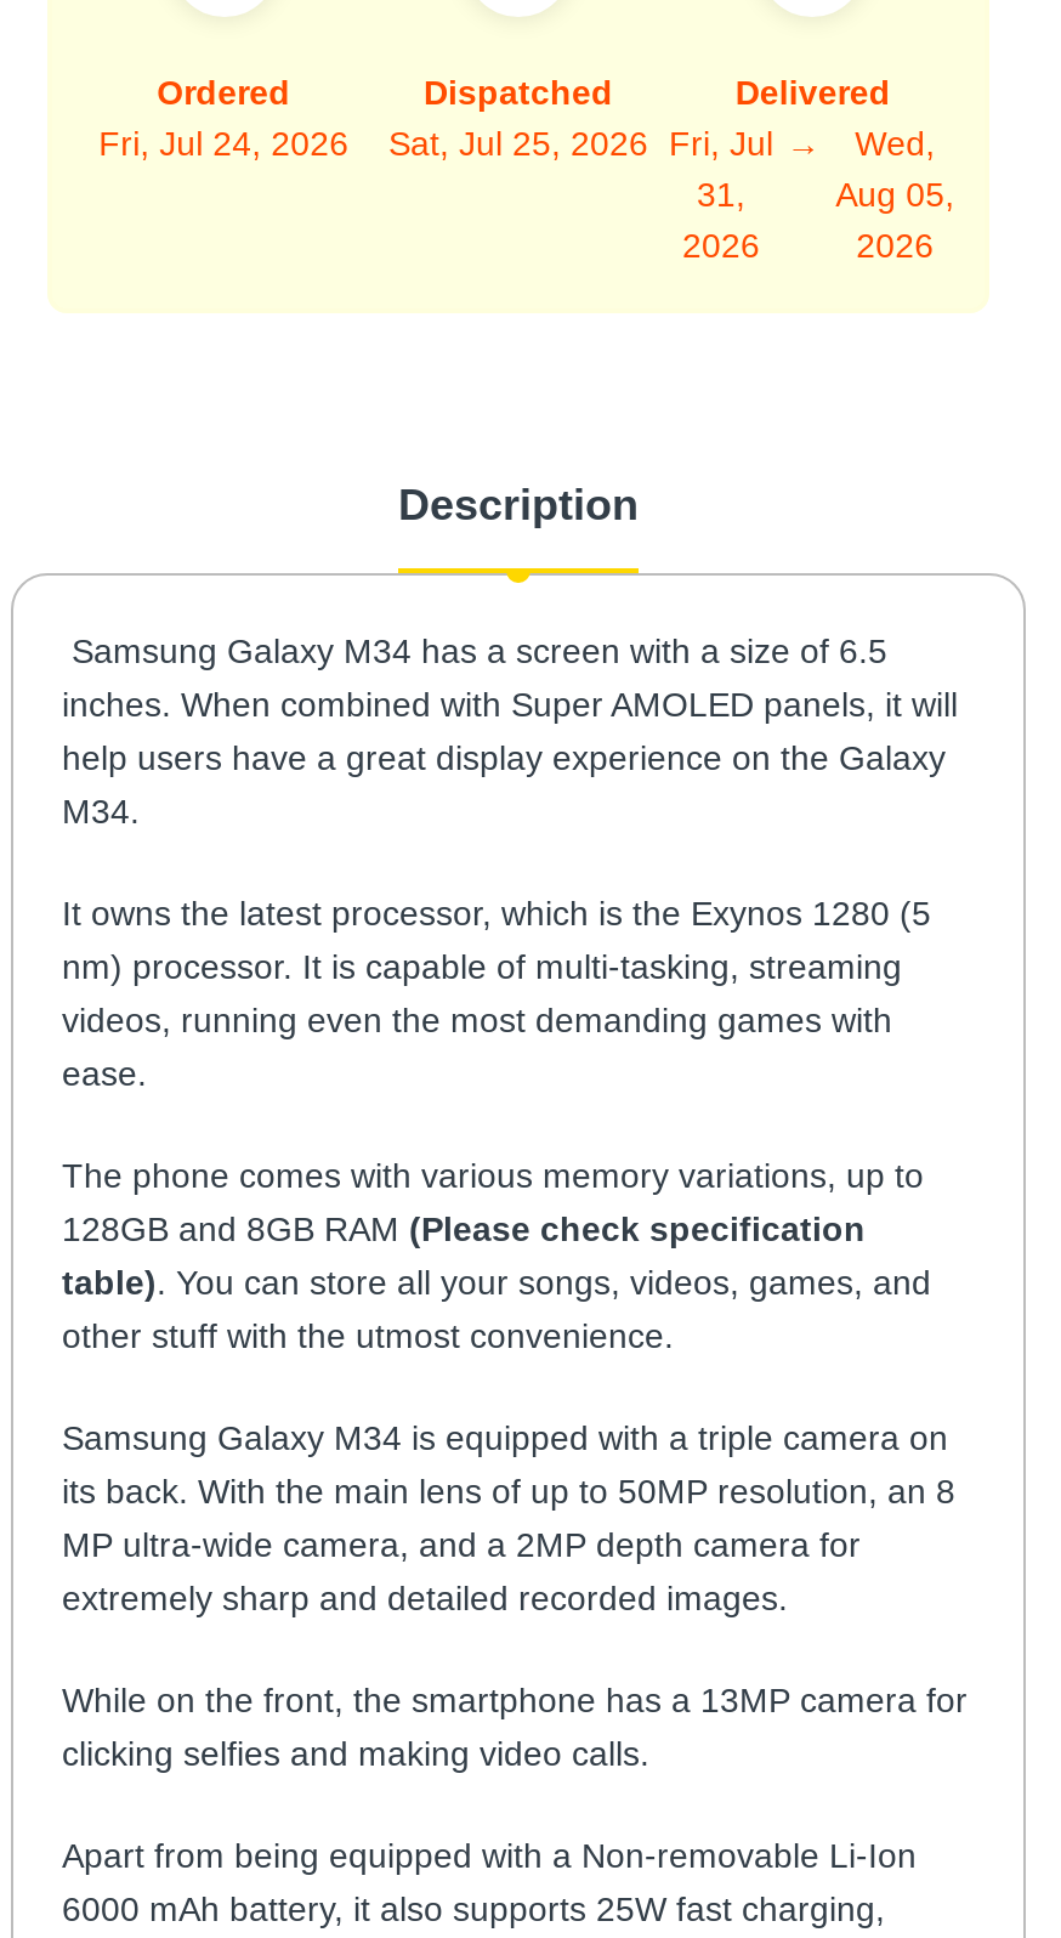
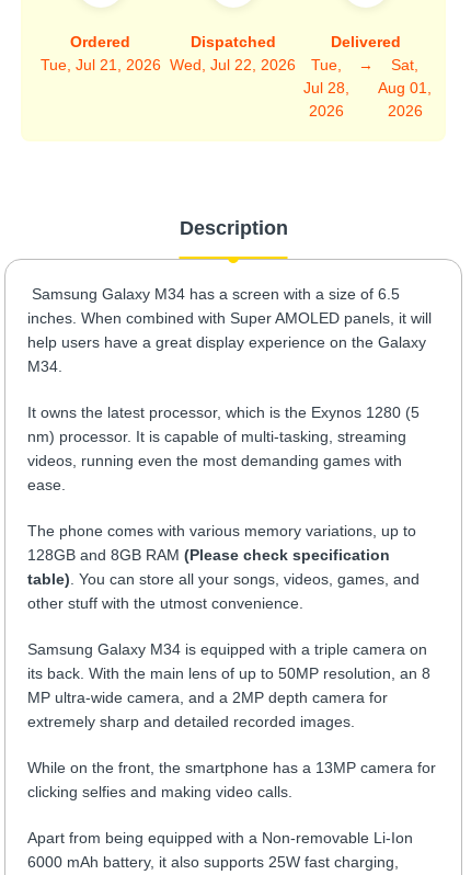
- Fri, Jul 24, 2026
+ Tue, Jul 21, 2026

- Sat, Jul 25, 2026
+ Wed, Jul 22, 2026

- Fri, Jul
- 31,
+ Tue,
+ Jul 28,

- Wed,
- Aug 05,
+ Sat,
+ Aug 01,
